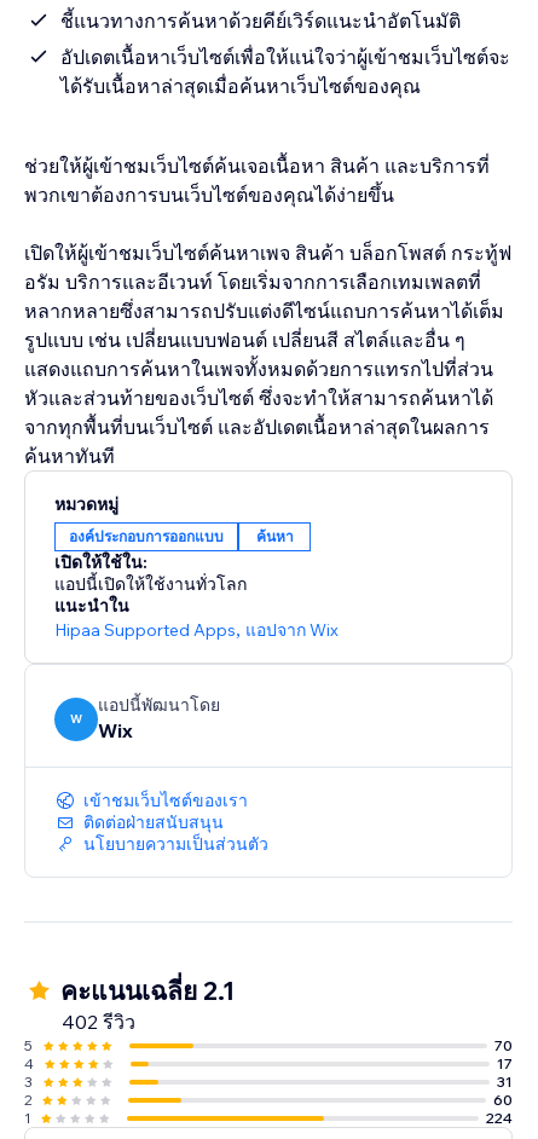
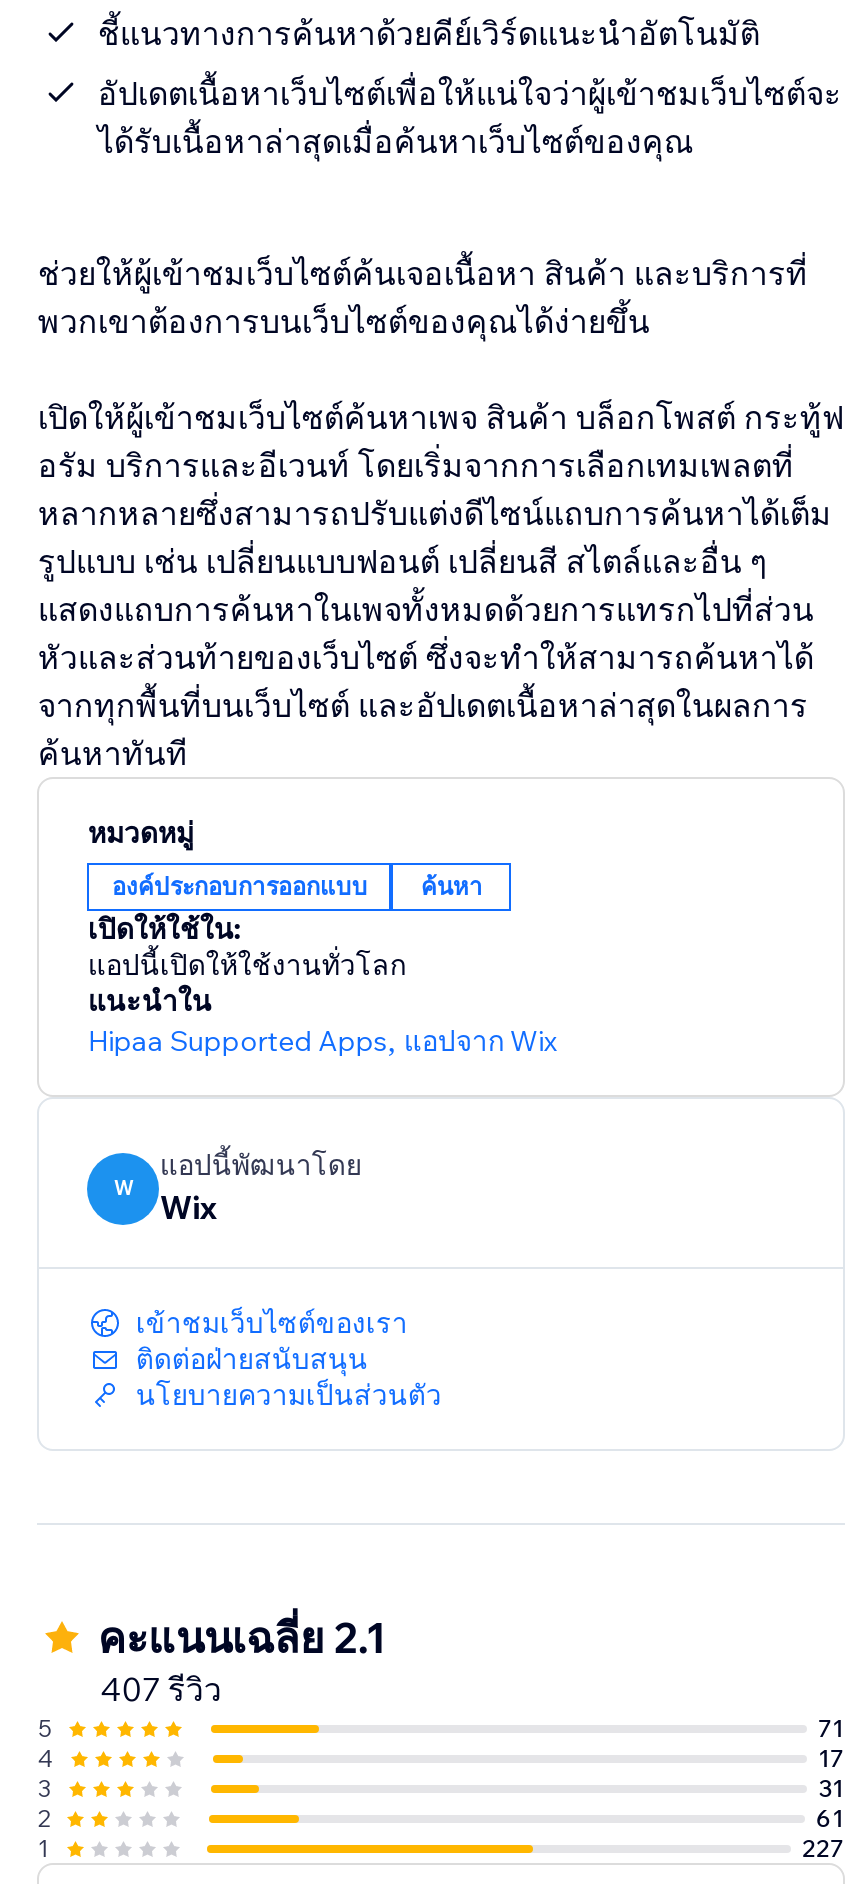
- 402 รีวิว
+ 407 รีวิว

- 70
+ 71

- 60
+ 61

- 224
+ 227
